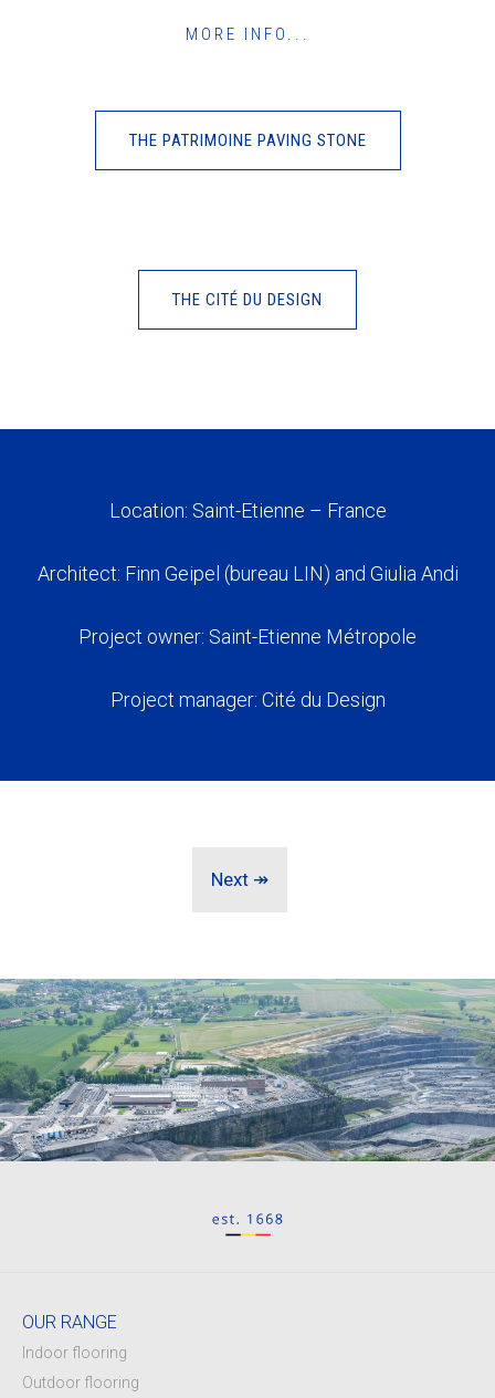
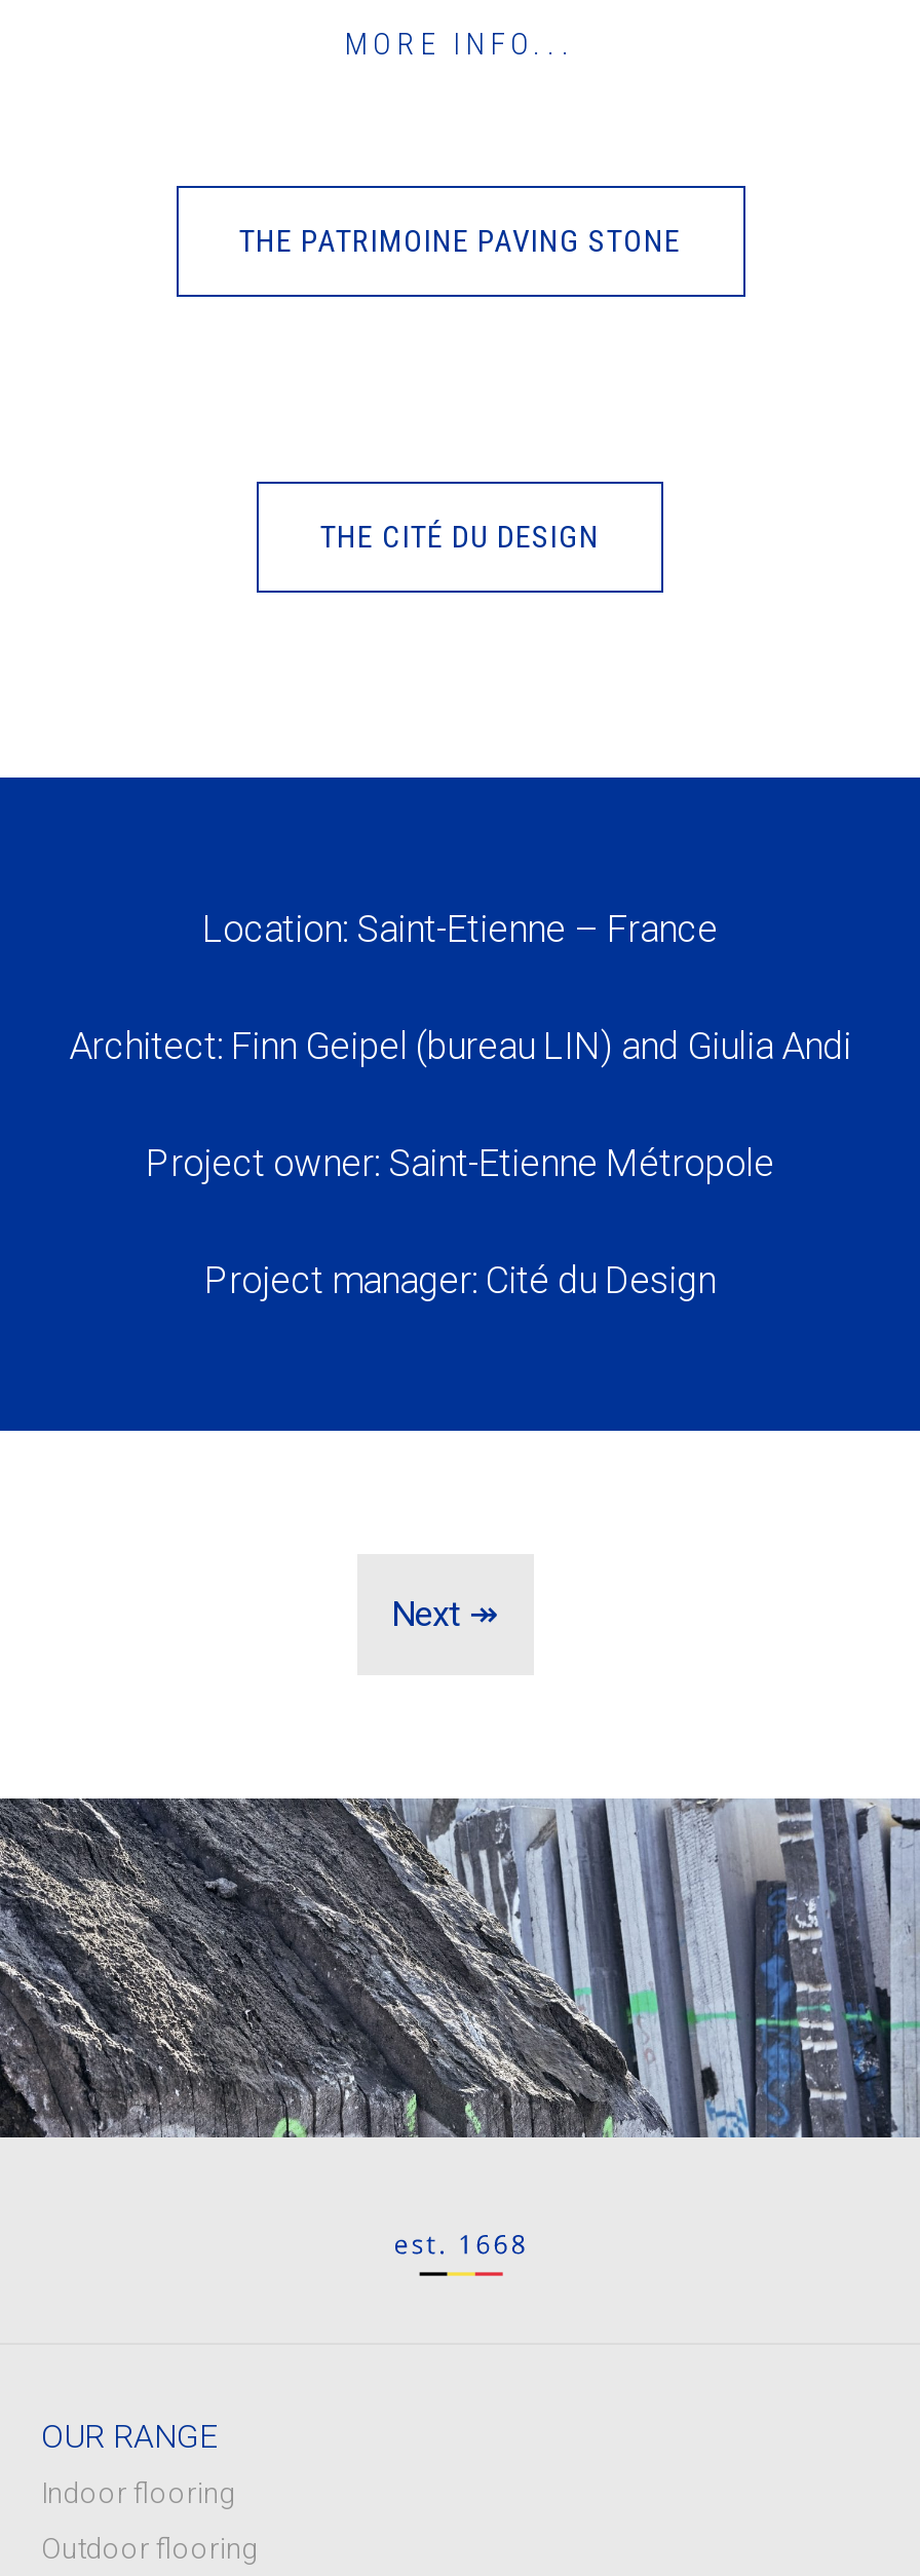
- [image]
+ [image]
